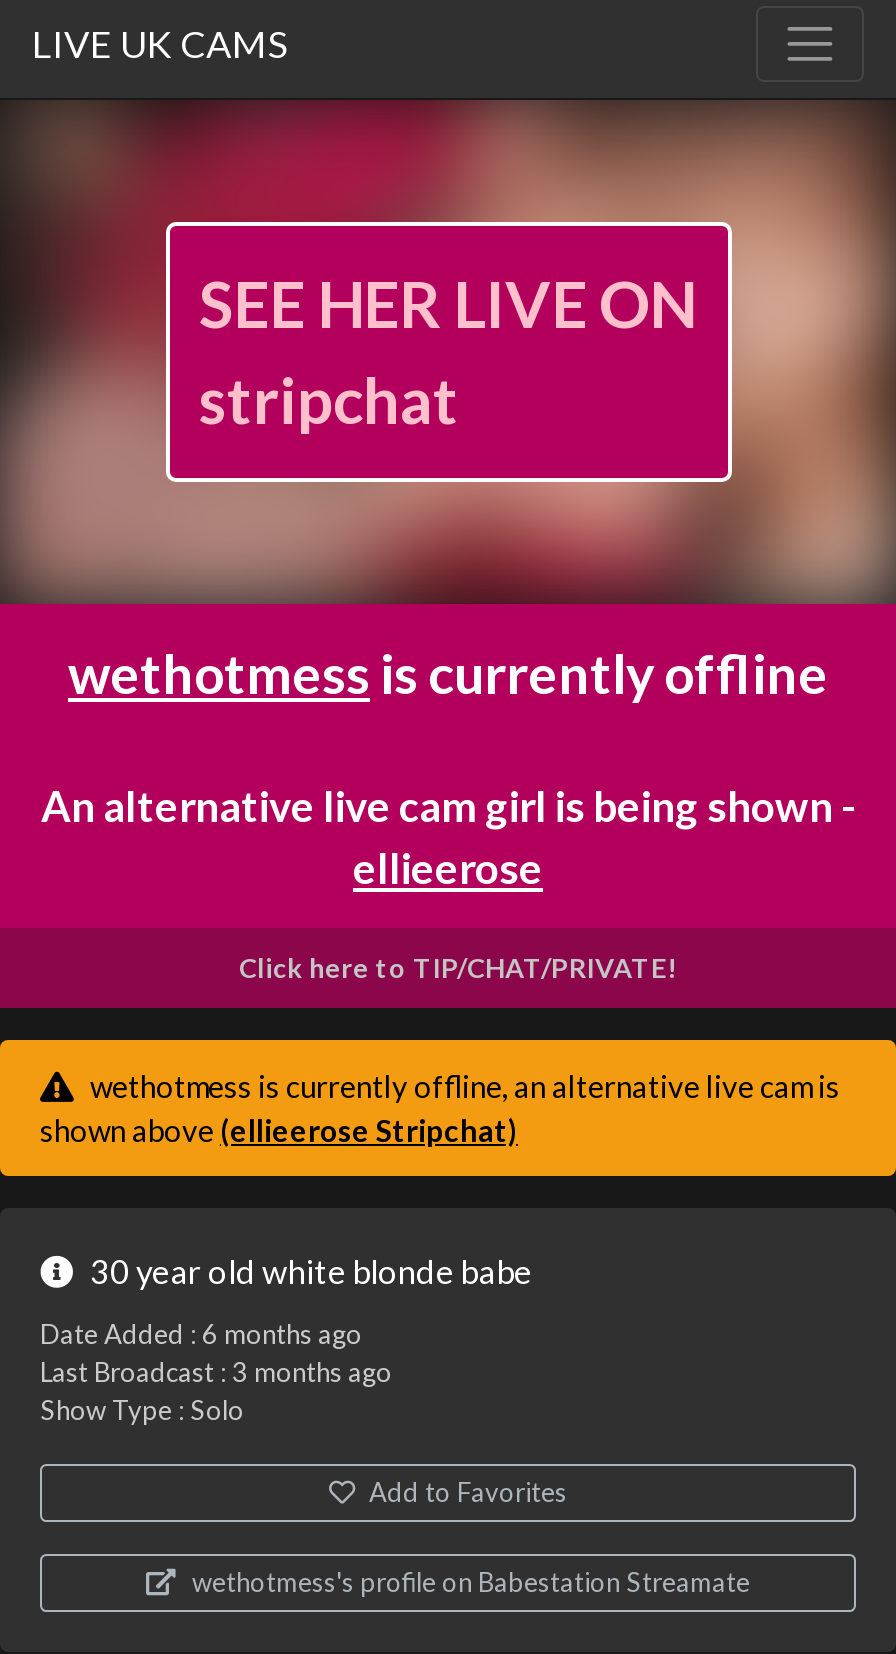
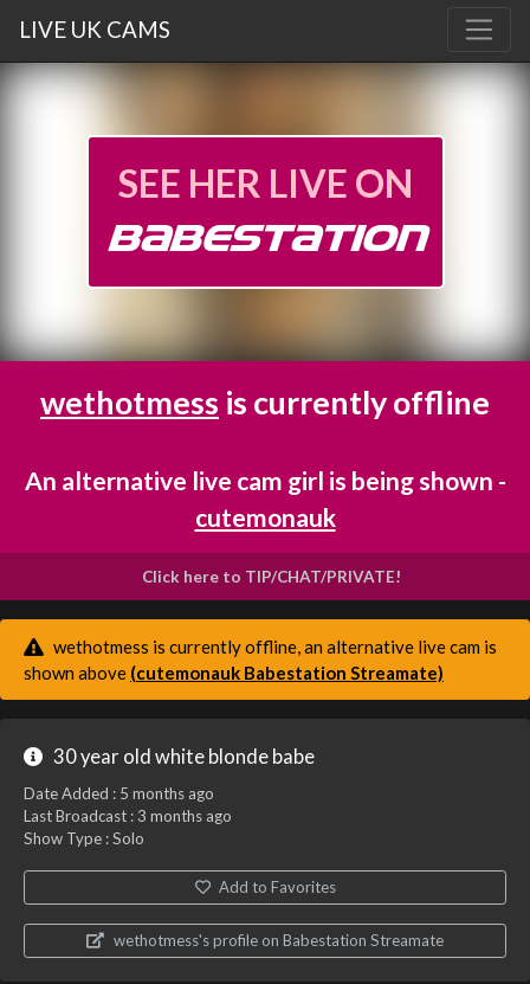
- [image]
- stripchat
+ [image]
+ BABESTATION

- ellieerose
+ cutemonauk

- shown above (ellieerose Stripchat)
+ shown above (cutemonauk Babestation Streamate)

- Date Added : 6 months ago
+ Date Added : 5 months ago
